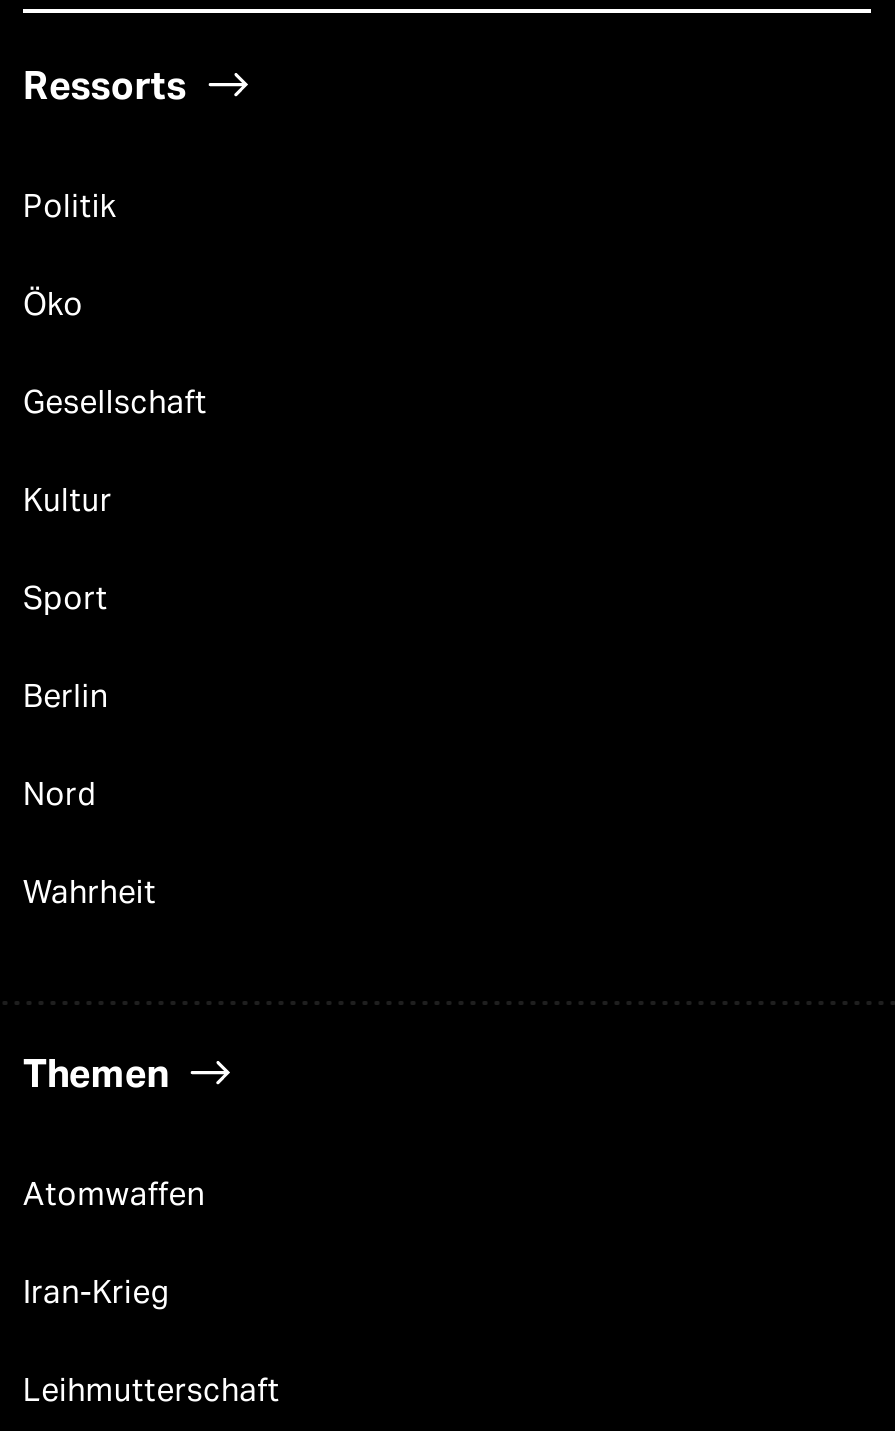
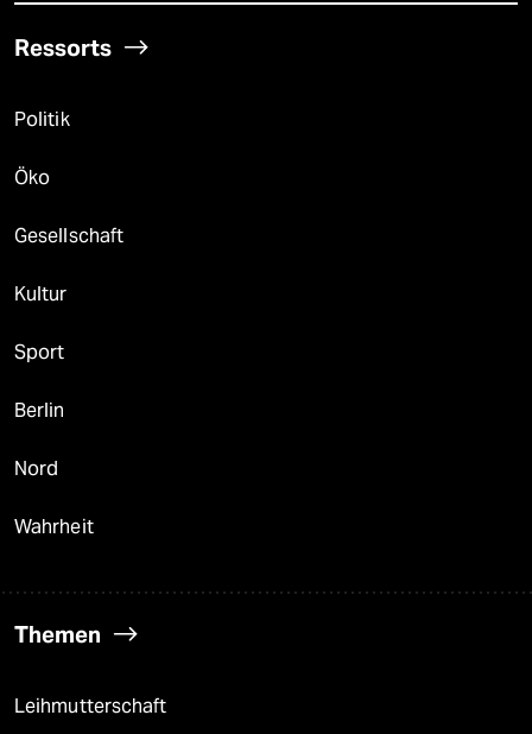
- Atomwaffen
- Iran-Krieg
